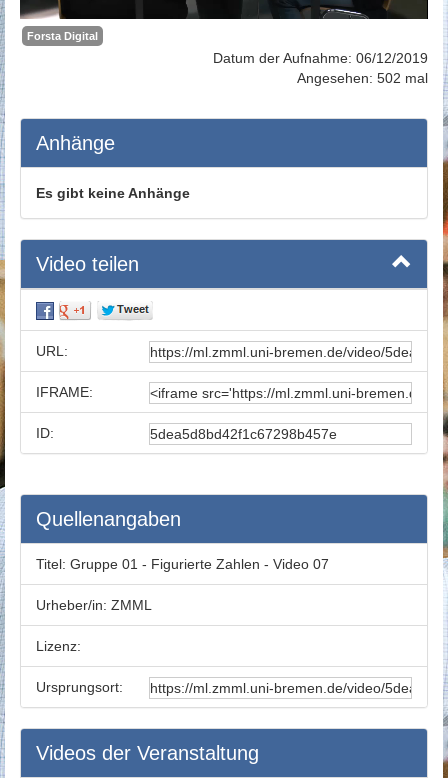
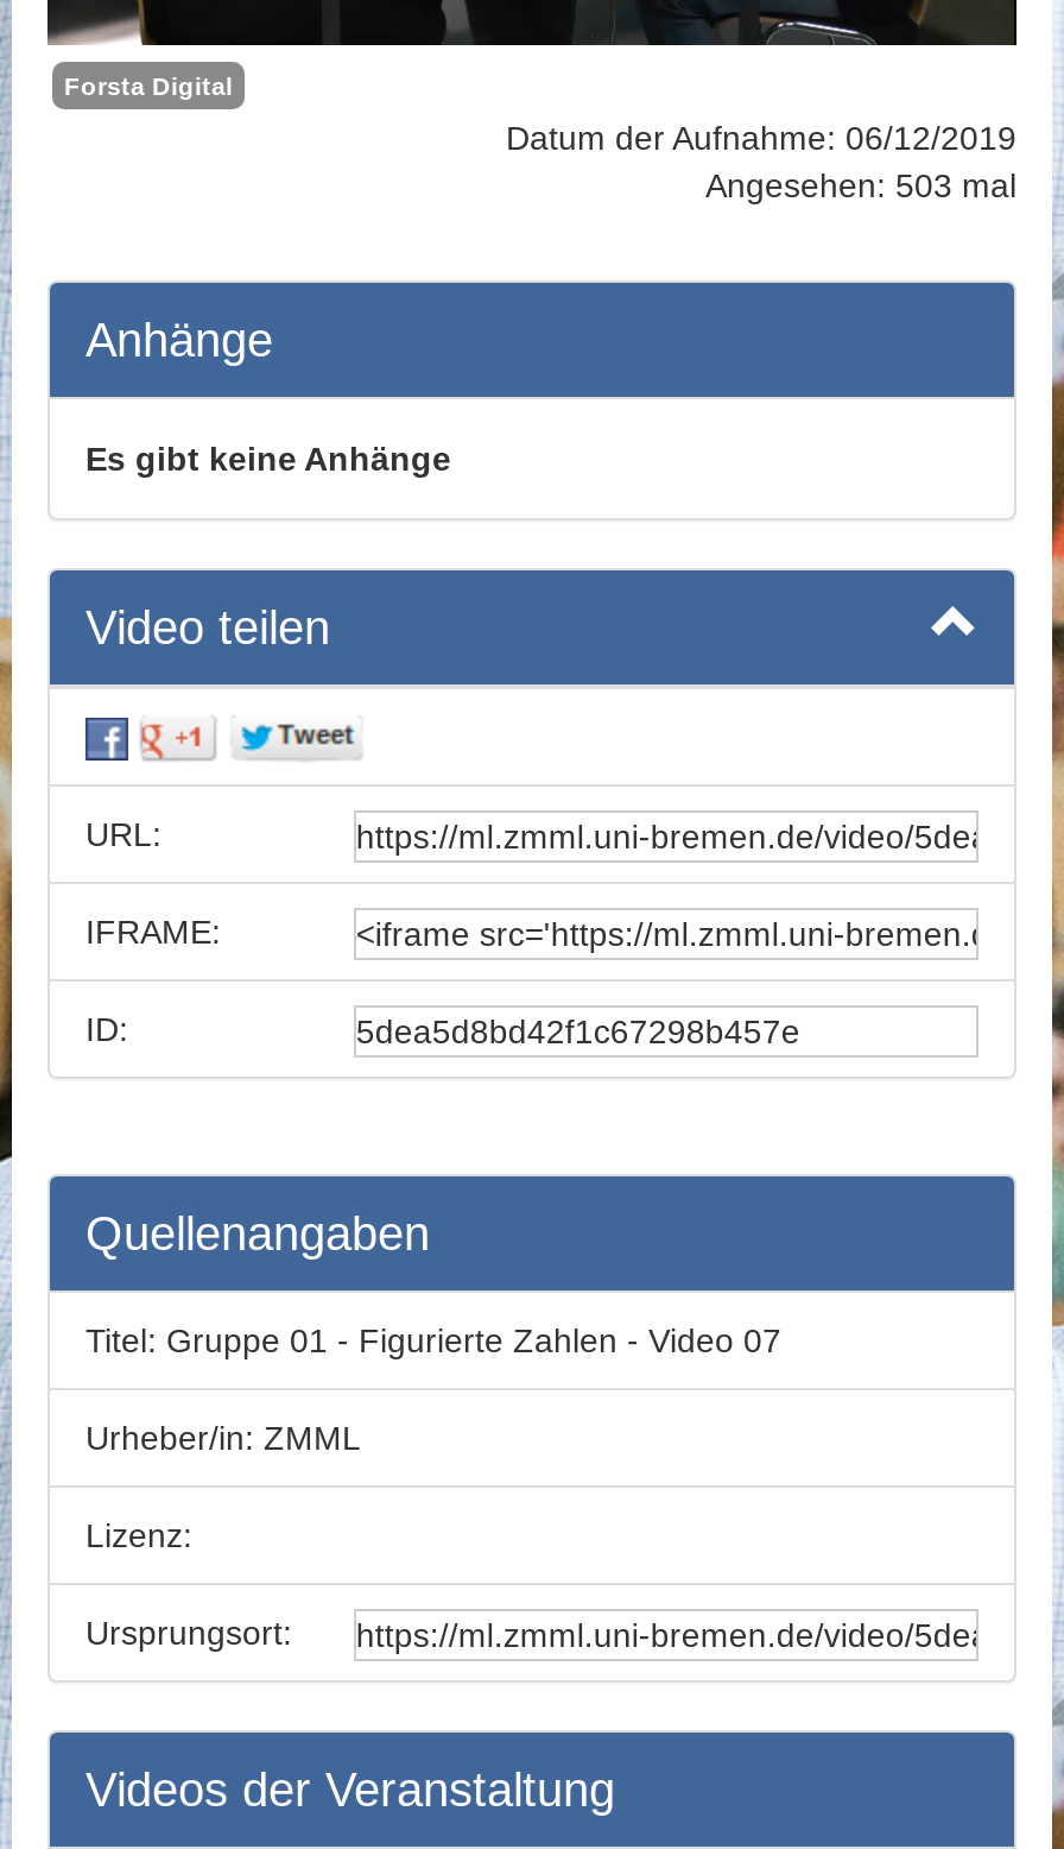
- Angesehen: 502 mal
+ Angesehen: 503 mal
